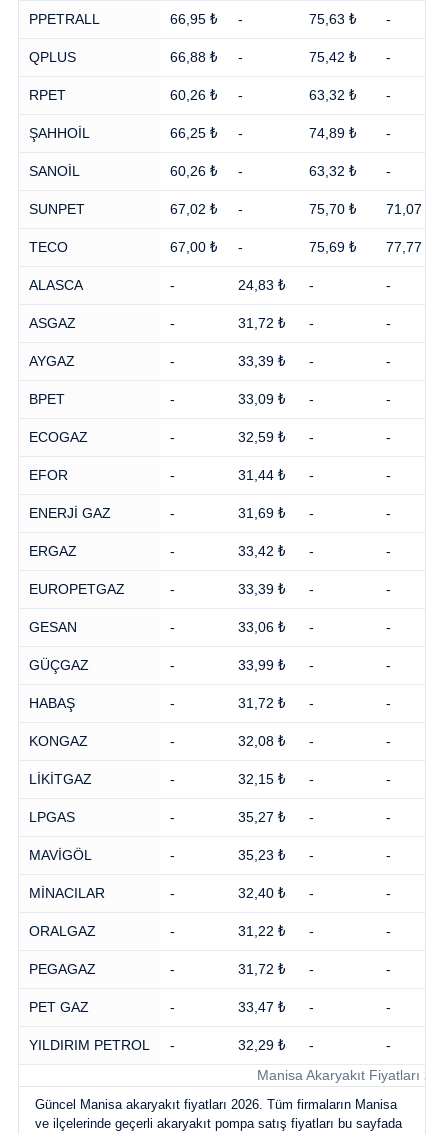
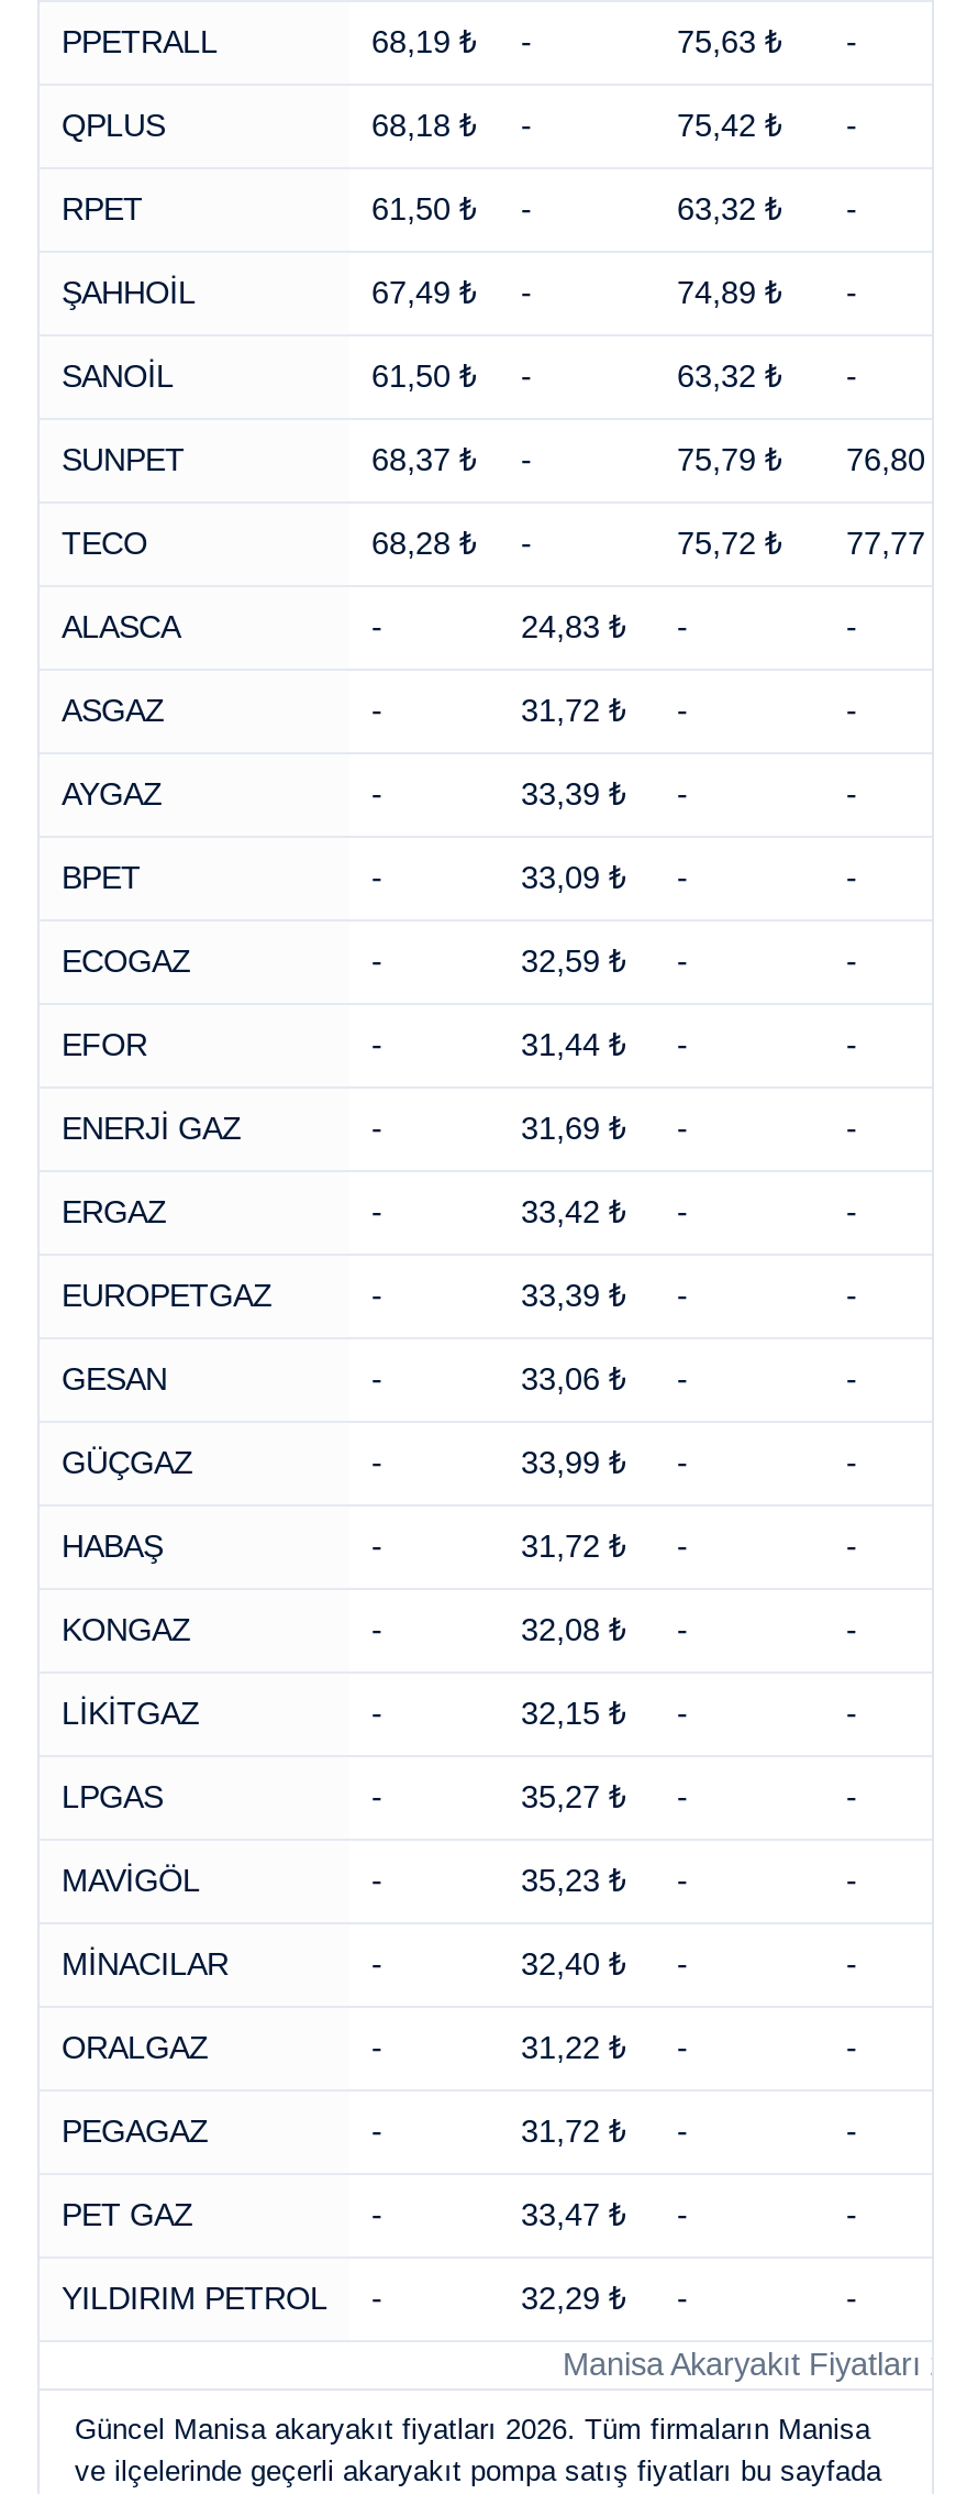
- 66,95 ₺
+ 68,19 ₺

- 66,88 ₺
+ 68,18 ₺

- 60,26 ₺
+ 61,50 ₺

- 66,25 ₺
+ 67,49 ₺

- 60,26 ₺
+ 61,50 ₺

- 67,02 ₺
+ 68,37 ₺

- 75,70 ₺
+ 75,79 ₺

- 71,07 ₺
+ 76,80 ₺

- 67,00 ₺
+ 68,28 ₺

- 75,69 ₺ 77,77 ₺
+ 75,72 ₺ 77,77 ₺
